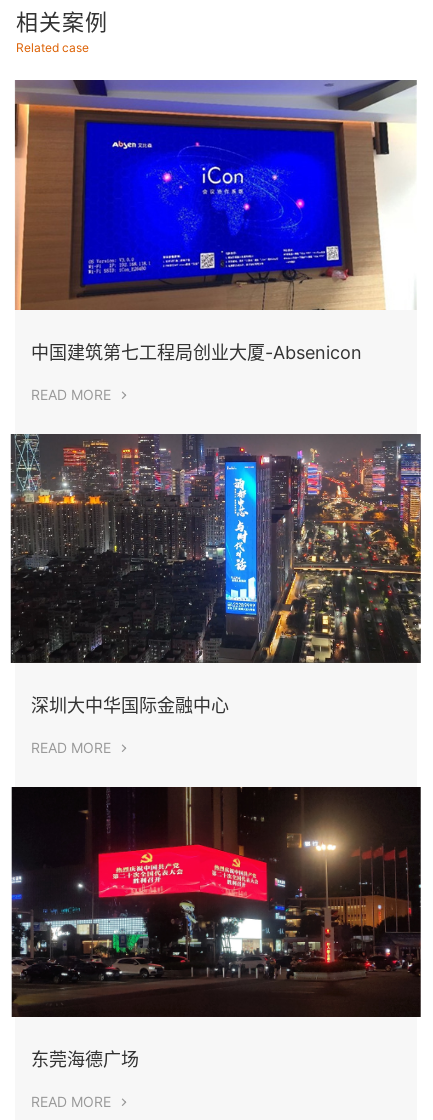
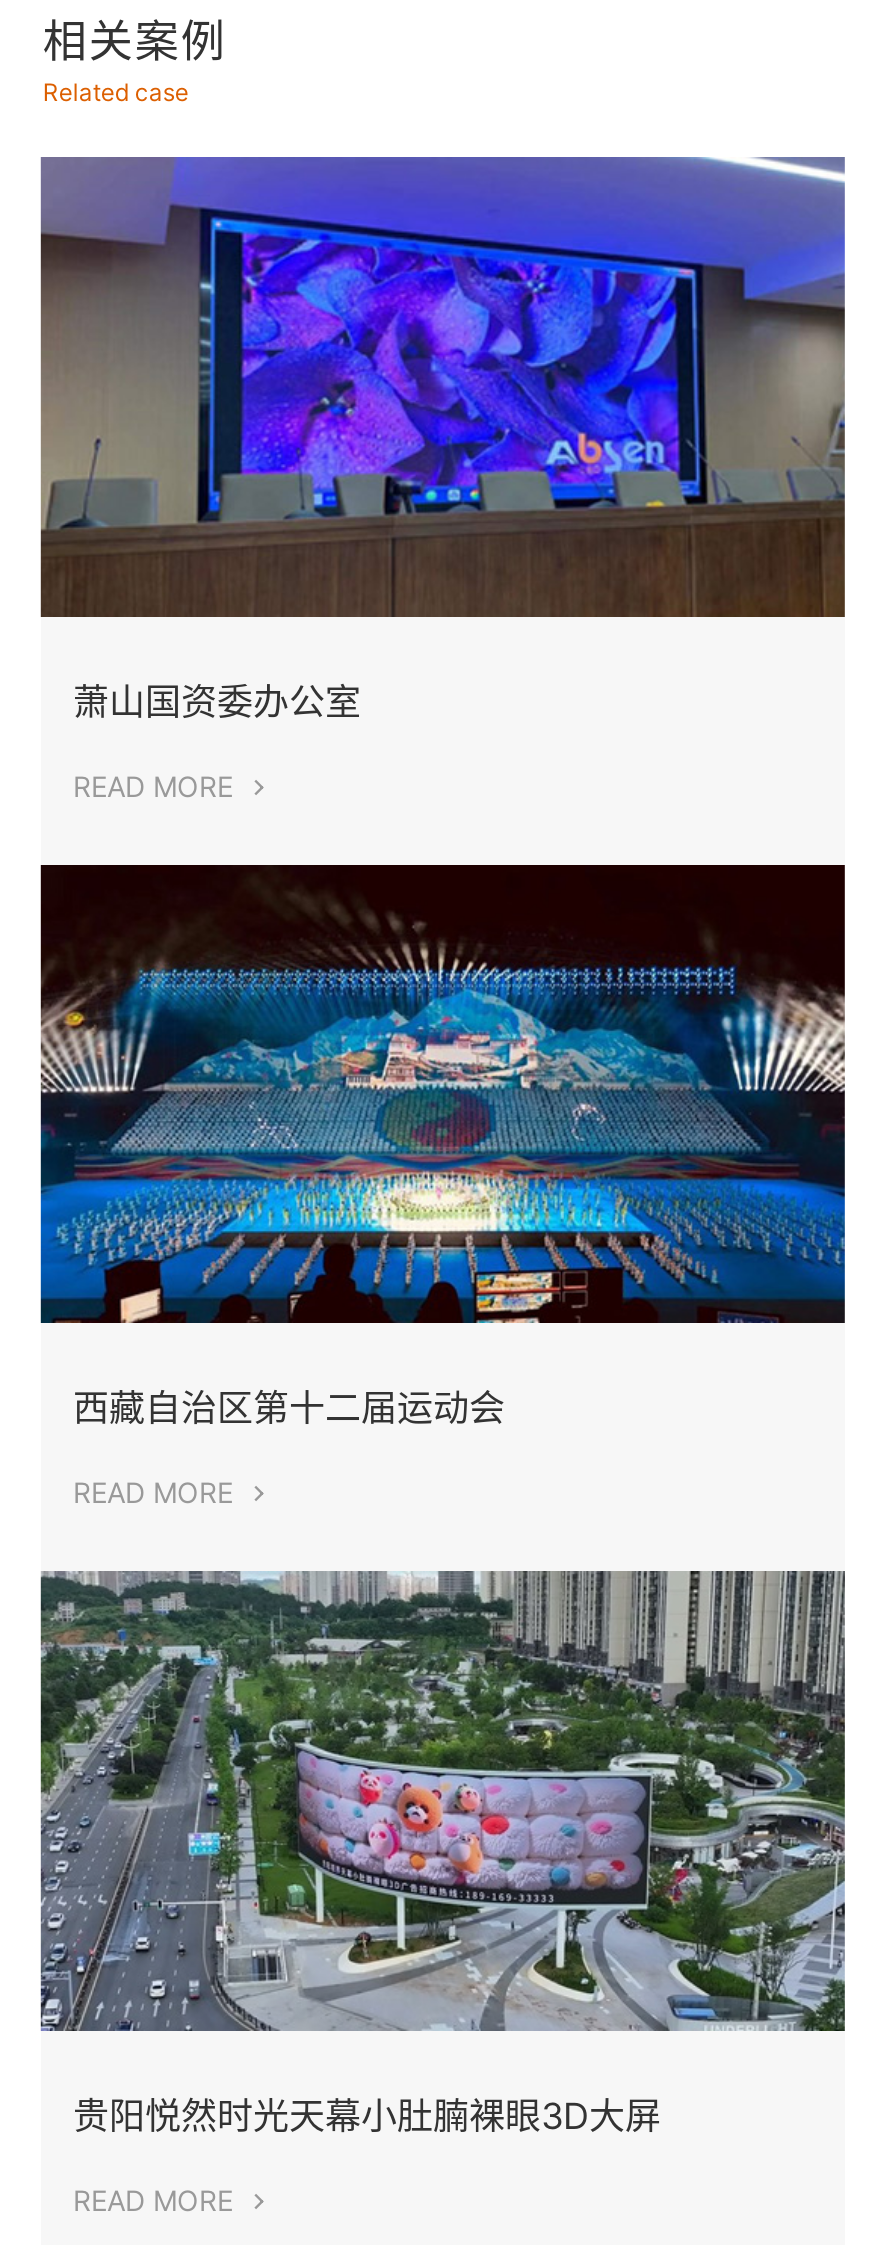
- [image]
- 中国建筑第七工程局创业大厦-Absenicon
+ [image]
+ 萧山国资委办公室

- [image]
- 深圳大中华国际金融中心
+ [image]
+ 西藏自治区第十二届运动会

- [image]
- 东莞海德广场
+ [image]
+ 贵阳悦然时光天幕小肚腩裸眼3D大屏
